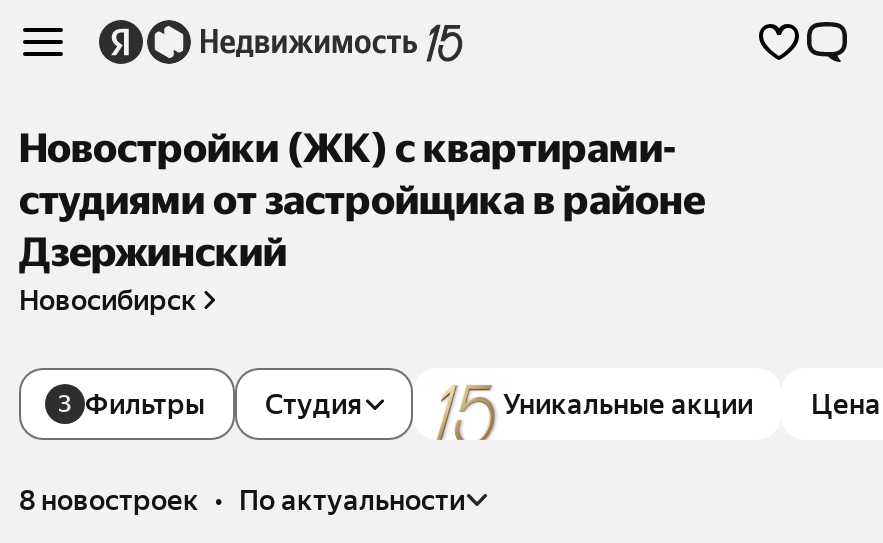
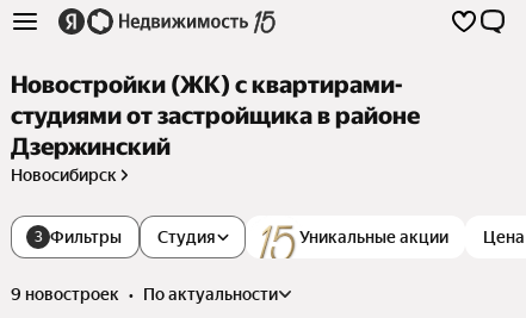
- 8 новостроек • по актуальности
+ 9 новостроек • по актуальности
